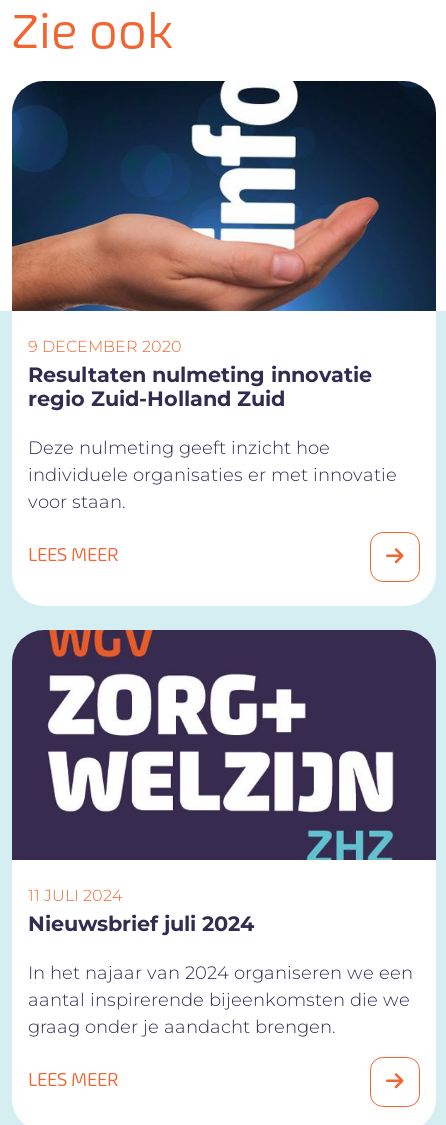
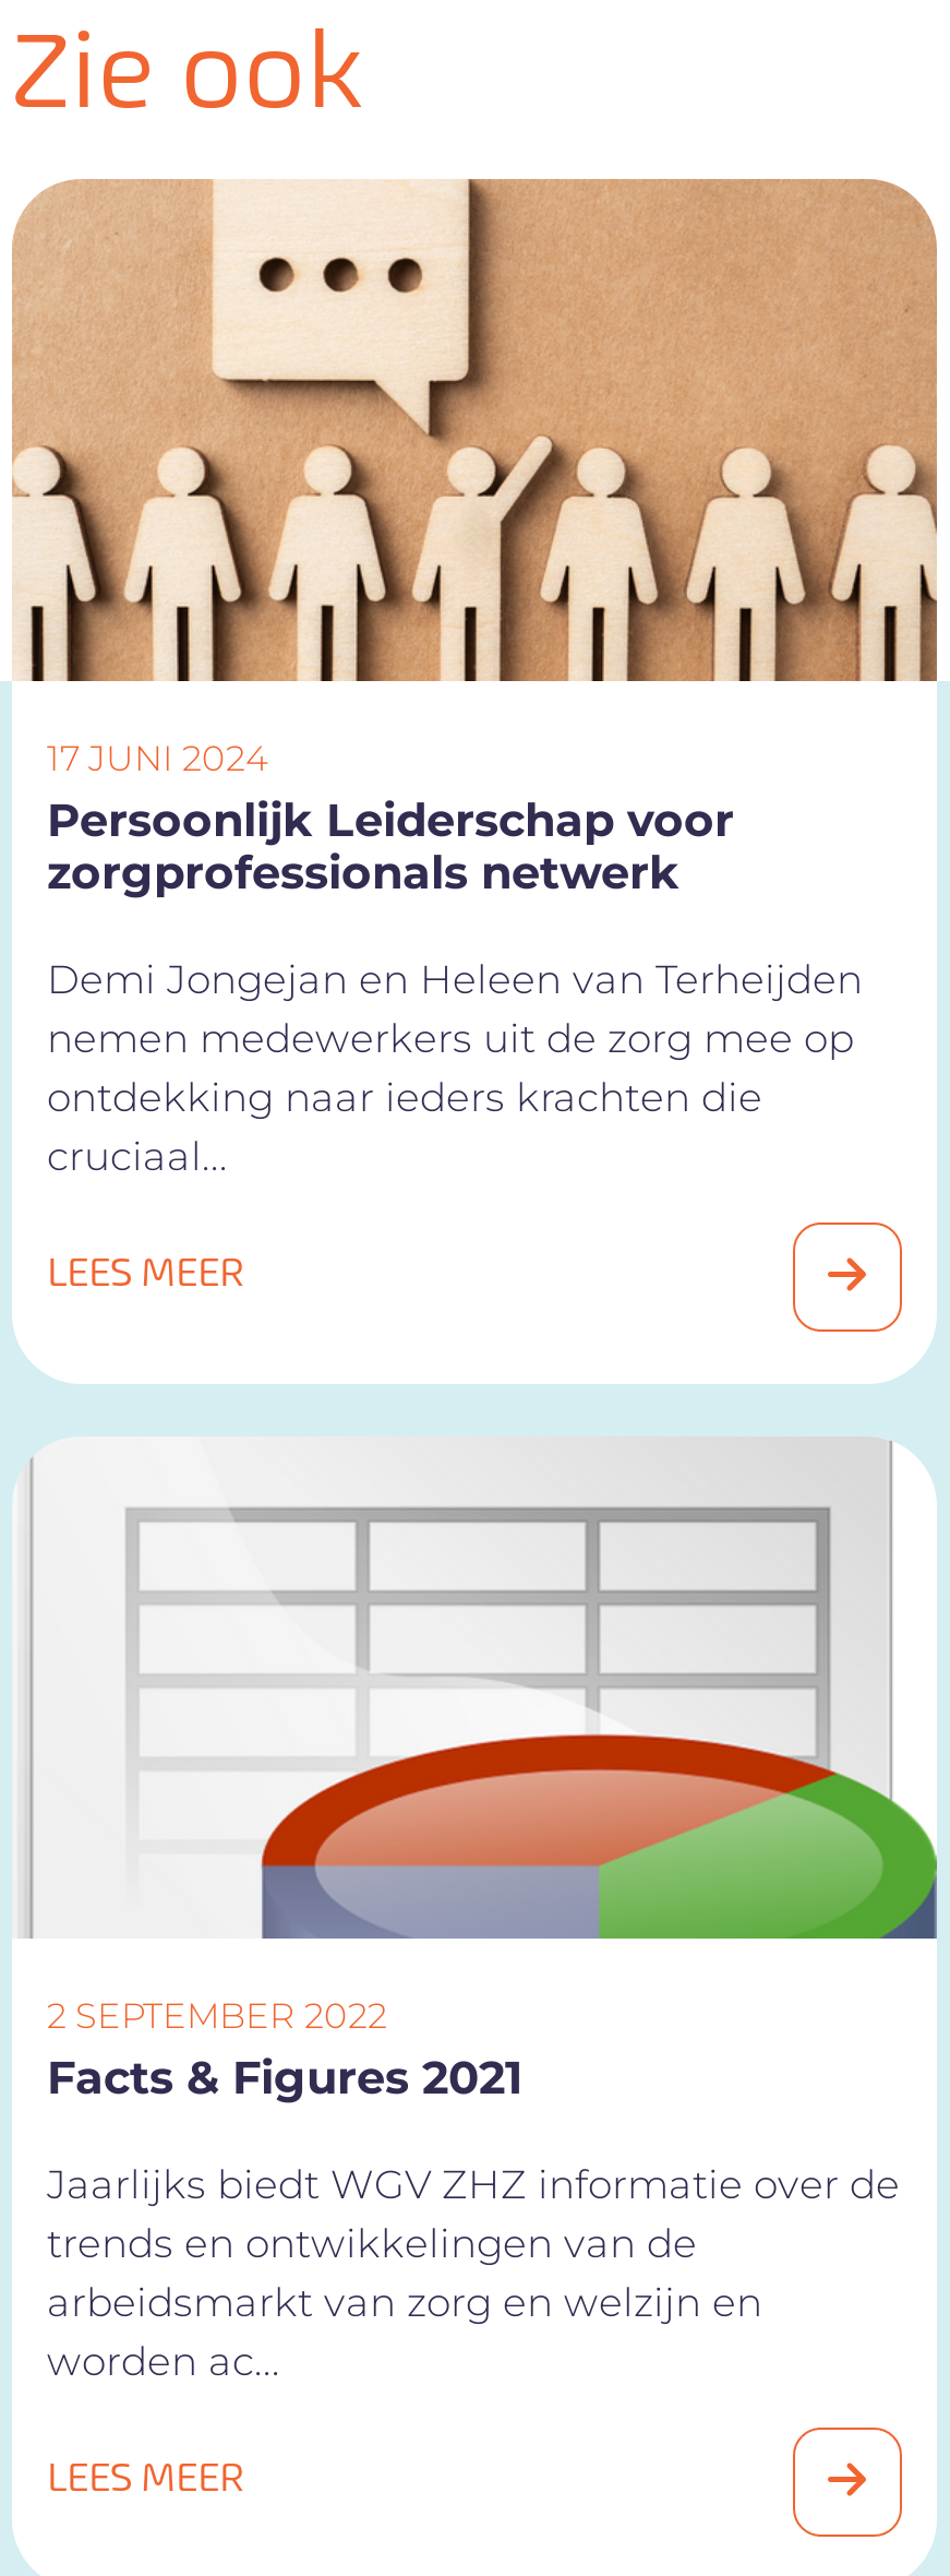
- [image]
- 9 DECEMBER 2020
- Resultaten nulmeting innovatie
- regio Zuid-Holland Zuid
+ [image]
+ 17 JUNI 2024
+ Persoonlijk Leiderschap voor
+ zorgprofessionals netwerk

- Deze nulmeting geeft inzicht hoe
- individuele organisaties er met innovatie
- voor staan.
+ Demi Jongejan en Heleen van Terheijden
+ nemen medewerkers uit de zorg mee op
+ ontdekking naar ieders krachten die
+ cruciaal...

- [image]
- 11 JULI 2024
- Nieuwsbrief juli 2024
+ [image]
+ 2 SEPTEMBER 2022
+ Facts & Figures 2021

- In het najaar van 2024 organiseren we een
- aantal inspirerende bijeenkomsten die we
- graag onder je aandacht brengen.
+ Jaarlijks biedt WGV ZHZ informatie over de
+ trends en ontwikkelingen van de
+ arbeidsmarkt van zorg en welzijn en
+ worden ac...
